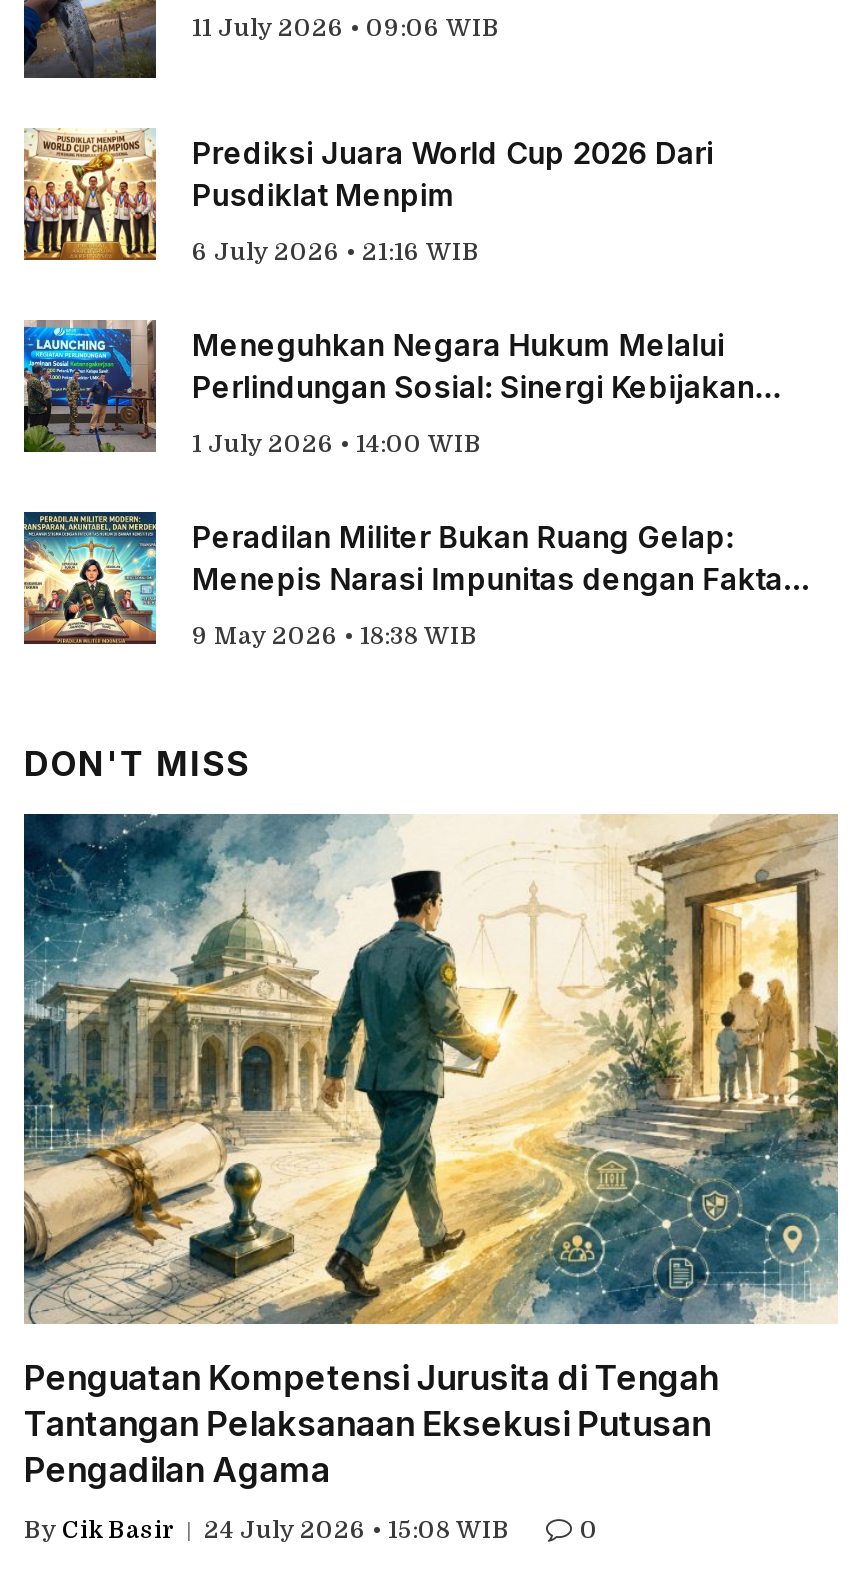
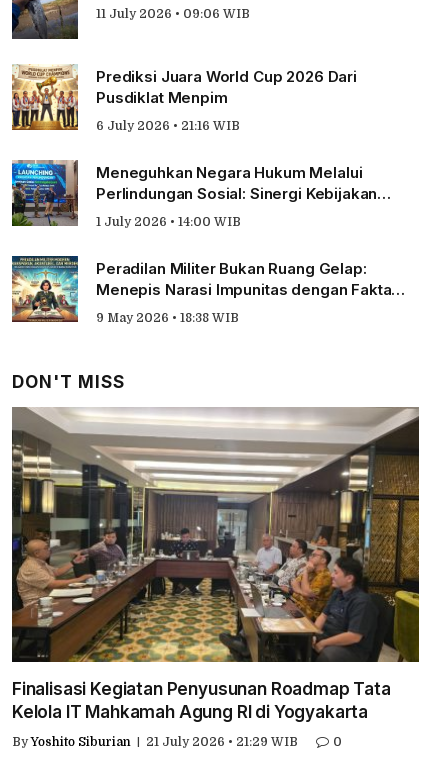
- [image]
- Penguatan Kompetensi Jurusita di Tengah
- Tantangan Pelaksanaan Eksekusi Putusan
- Pengadilan Agama
+ [image]
+ Finalisasi Kegiatan Penyusunan Roadmap Tata
+ Kelola IT Mahkamah Agung RI di Yogyakarta

- By Cik Basir
- 24 July 2026 • 15:08 WIB
+ By Yoshito Siburian
+ 21 July 2026 • 21:29 WIB
